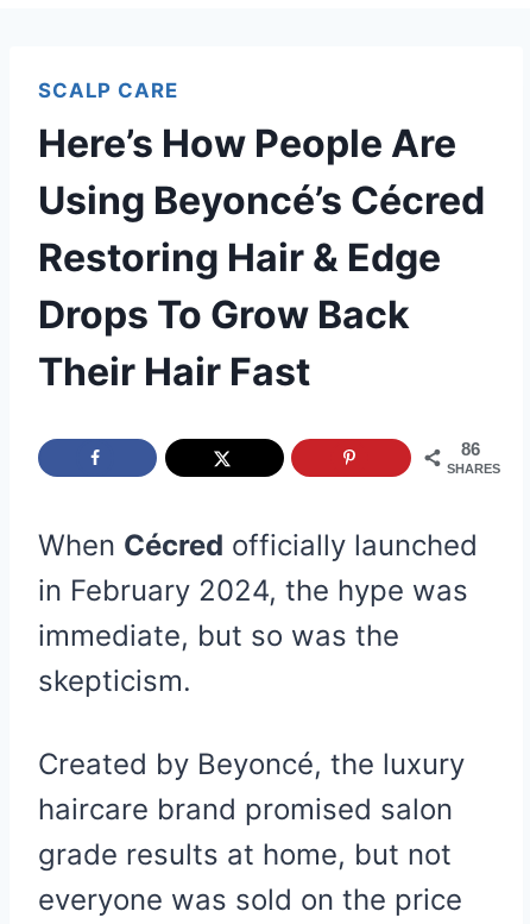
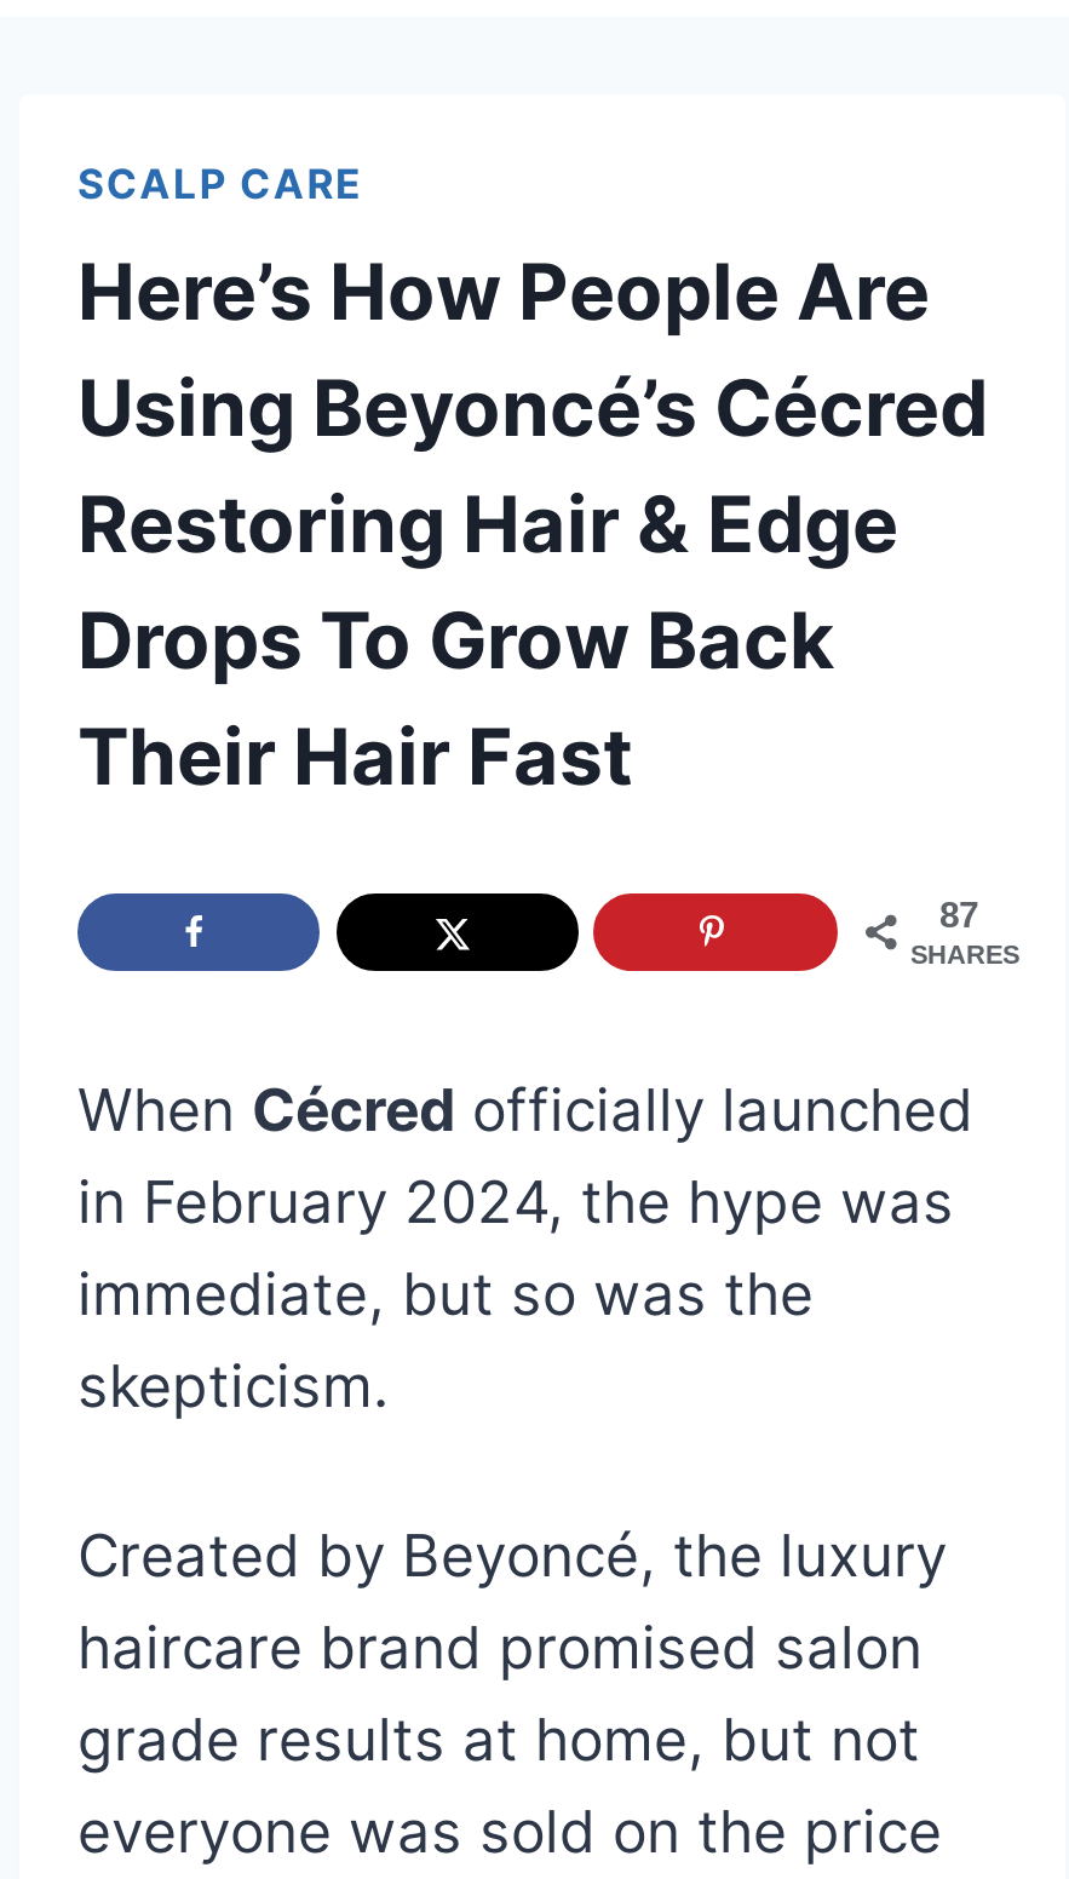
- 86
+ 87
